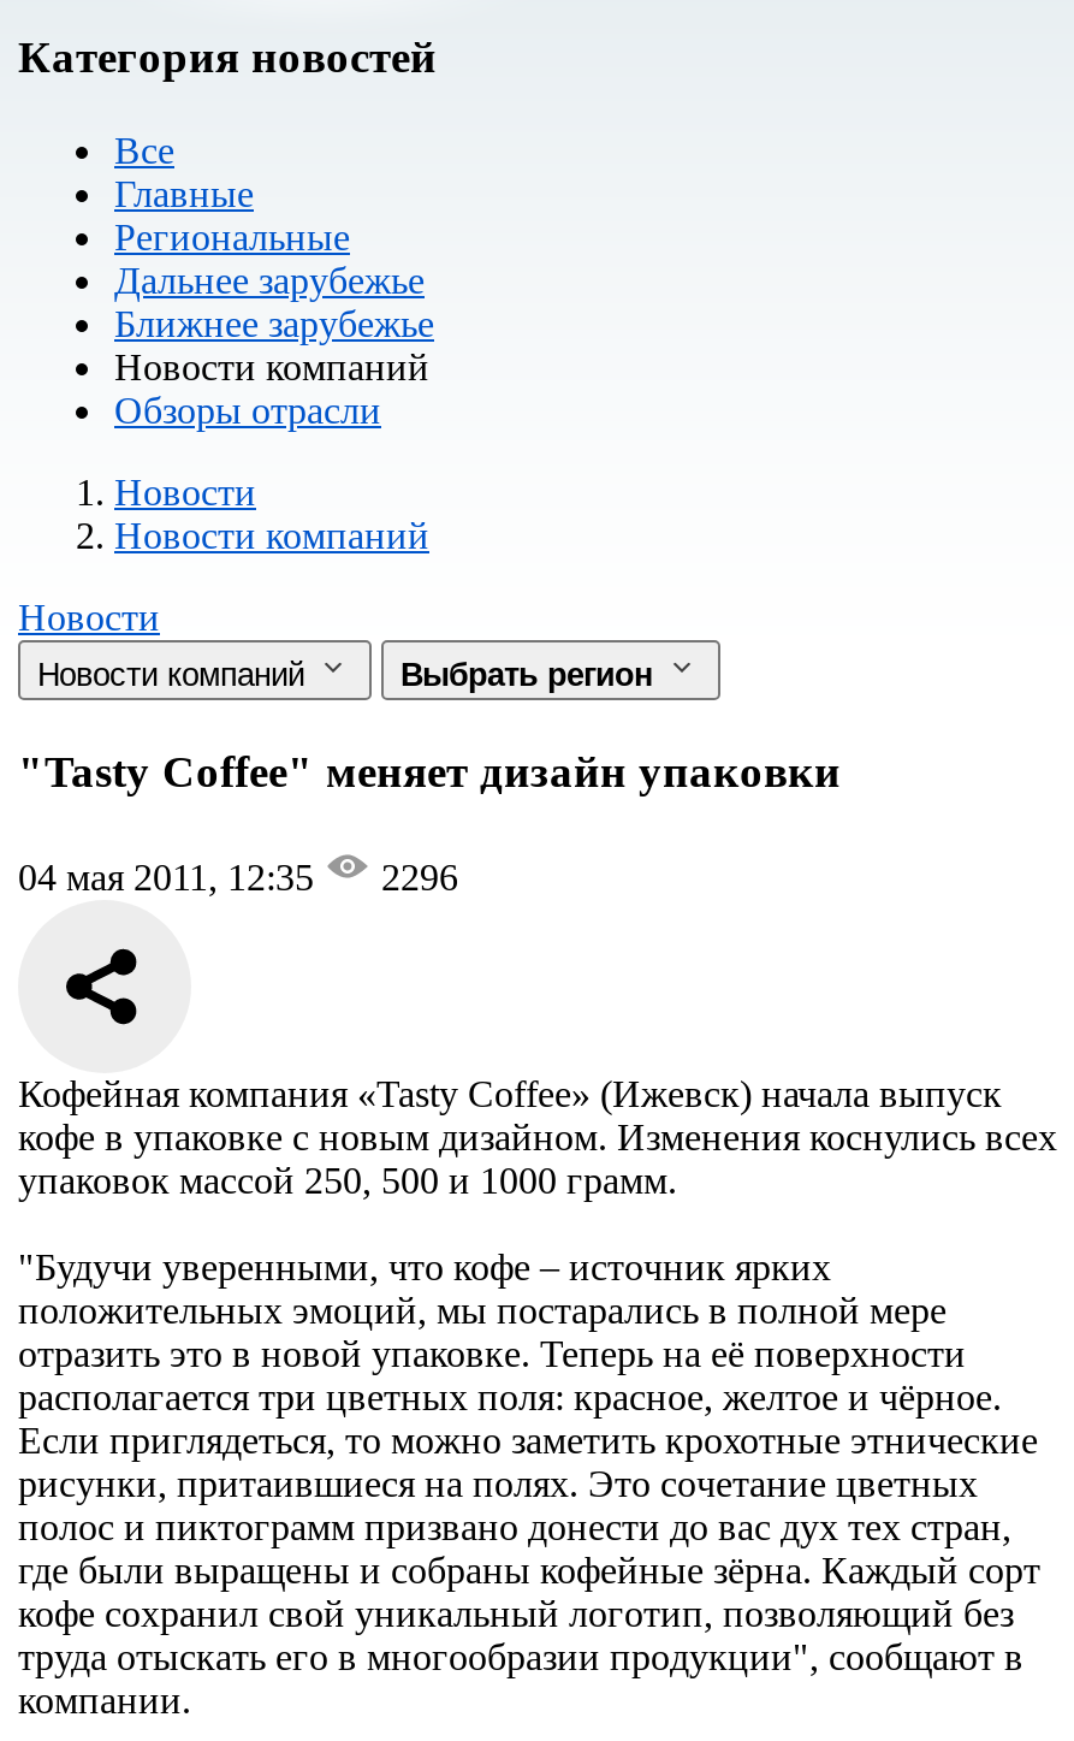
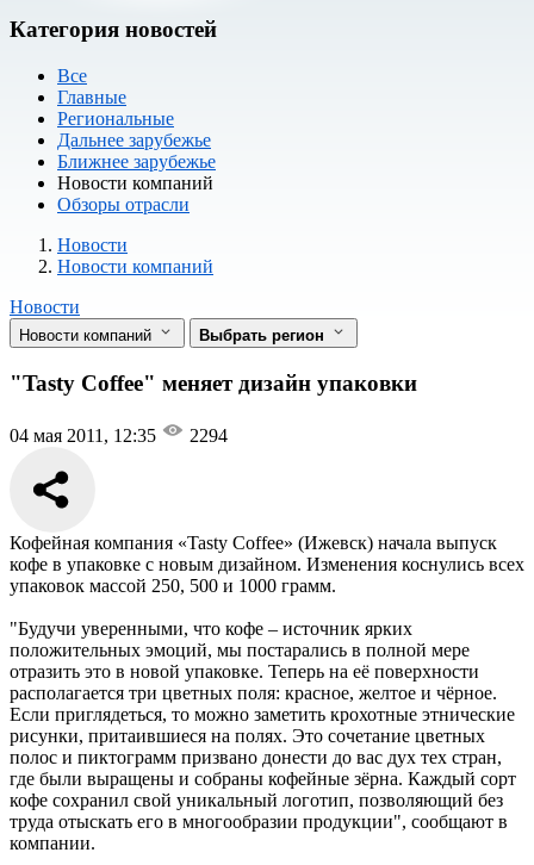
- 04 мая 2011, 12:35 2296
+ 04 мая 2011, 12:35 2294
